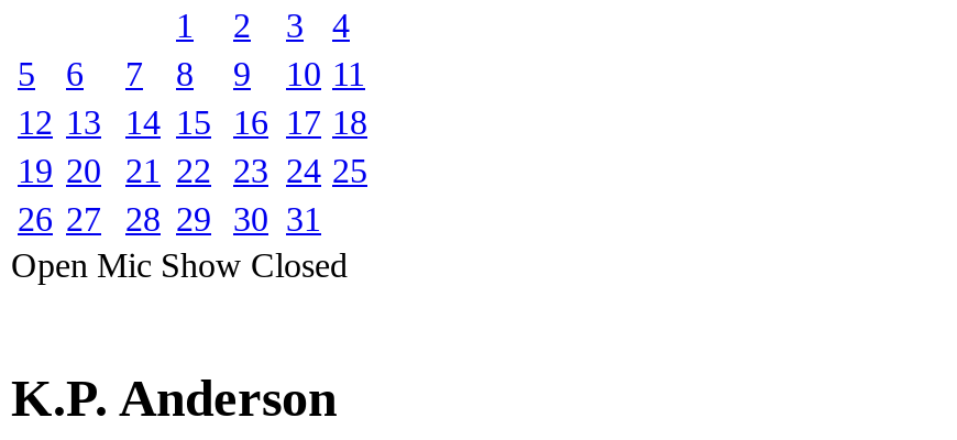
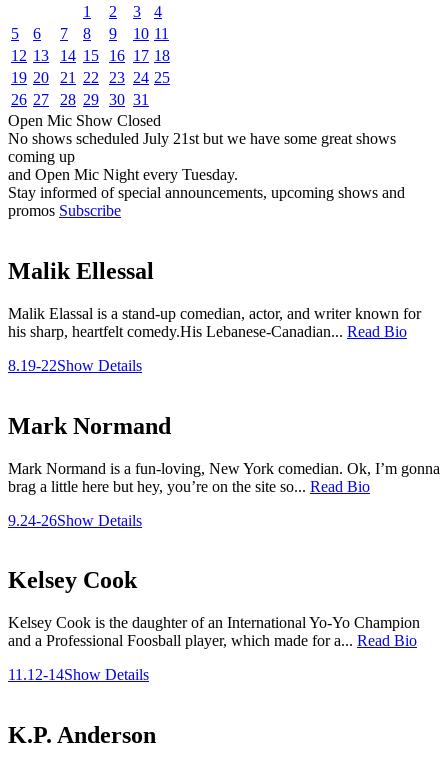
+ No shows scheduled July 21st but we have some great shows
+ coming up
+ and Open Mic Night every Tuesday.
+ Stay informed of special announcements, upcoming shows and
+ promos Subscribe
+ Malik Ellessal
+ Malik Elassal is a stand-up comedian, actor, and writer known for
+ his sharp, heartfelt comedy.His Lebanese-Canadian... Read Bio
+ 8.19-22Show Details
+ Mark Normand
+ Mark Normand is a fun-loving, New York comedian. Ok, I’m gonna
+ brag a little here but hey, you’re on the site so... Read Bio
+ 9.24-26Show Details
+ Kelsey Cook
+ Kelsey Cook is the daughter of an International Yo-Yo Champion
+ and a Professional Foosball player, which made for a... Read Bio
+ 11.12-14Show Details
